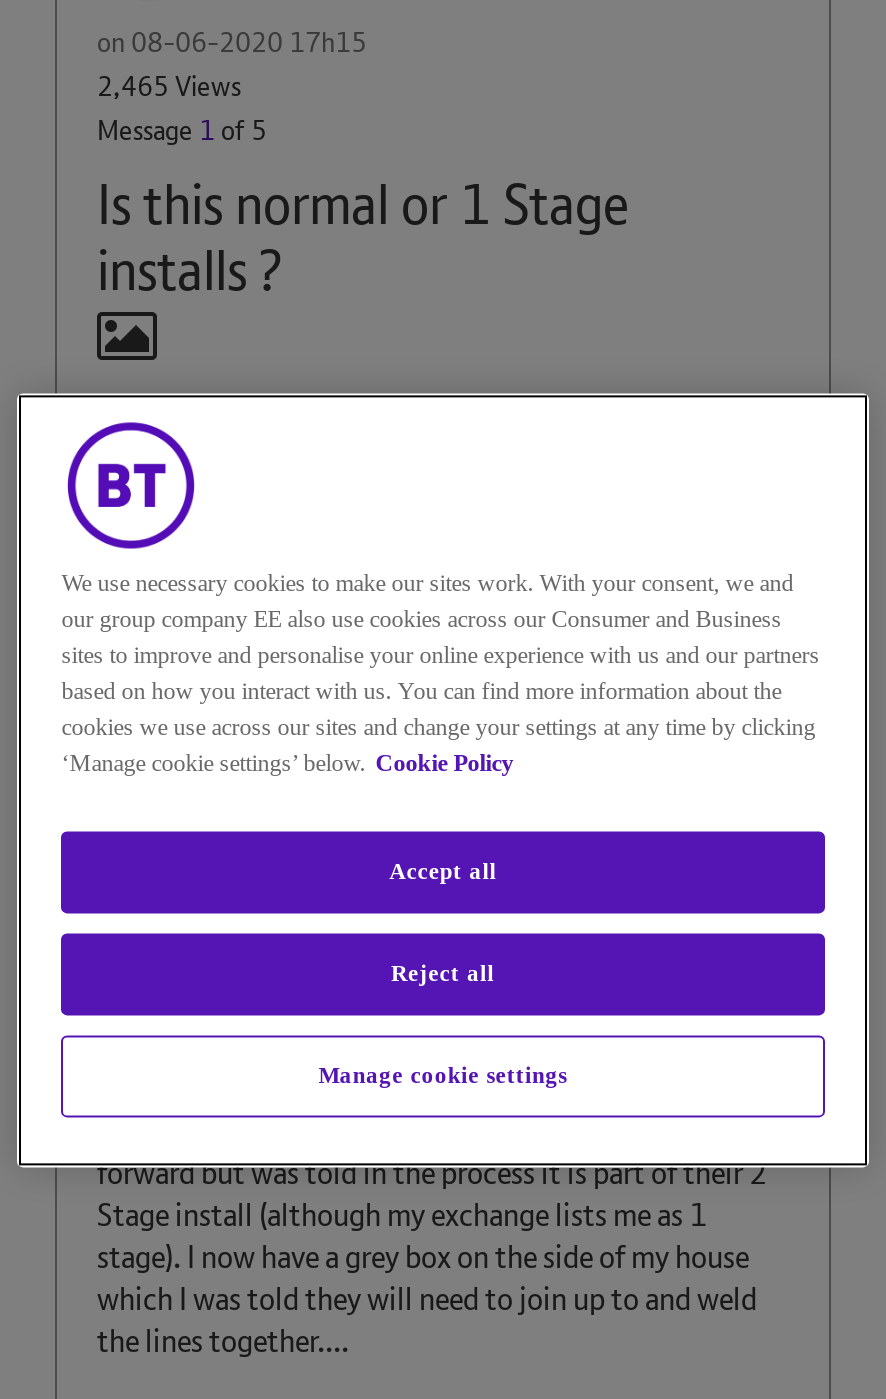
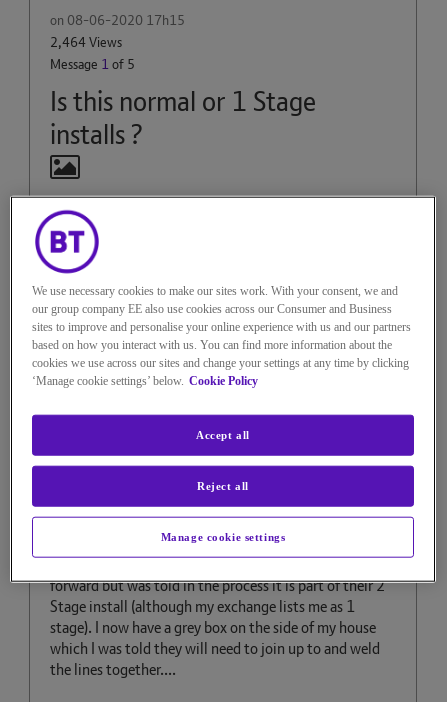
- 2,465 Views
+ 2,464 Views
